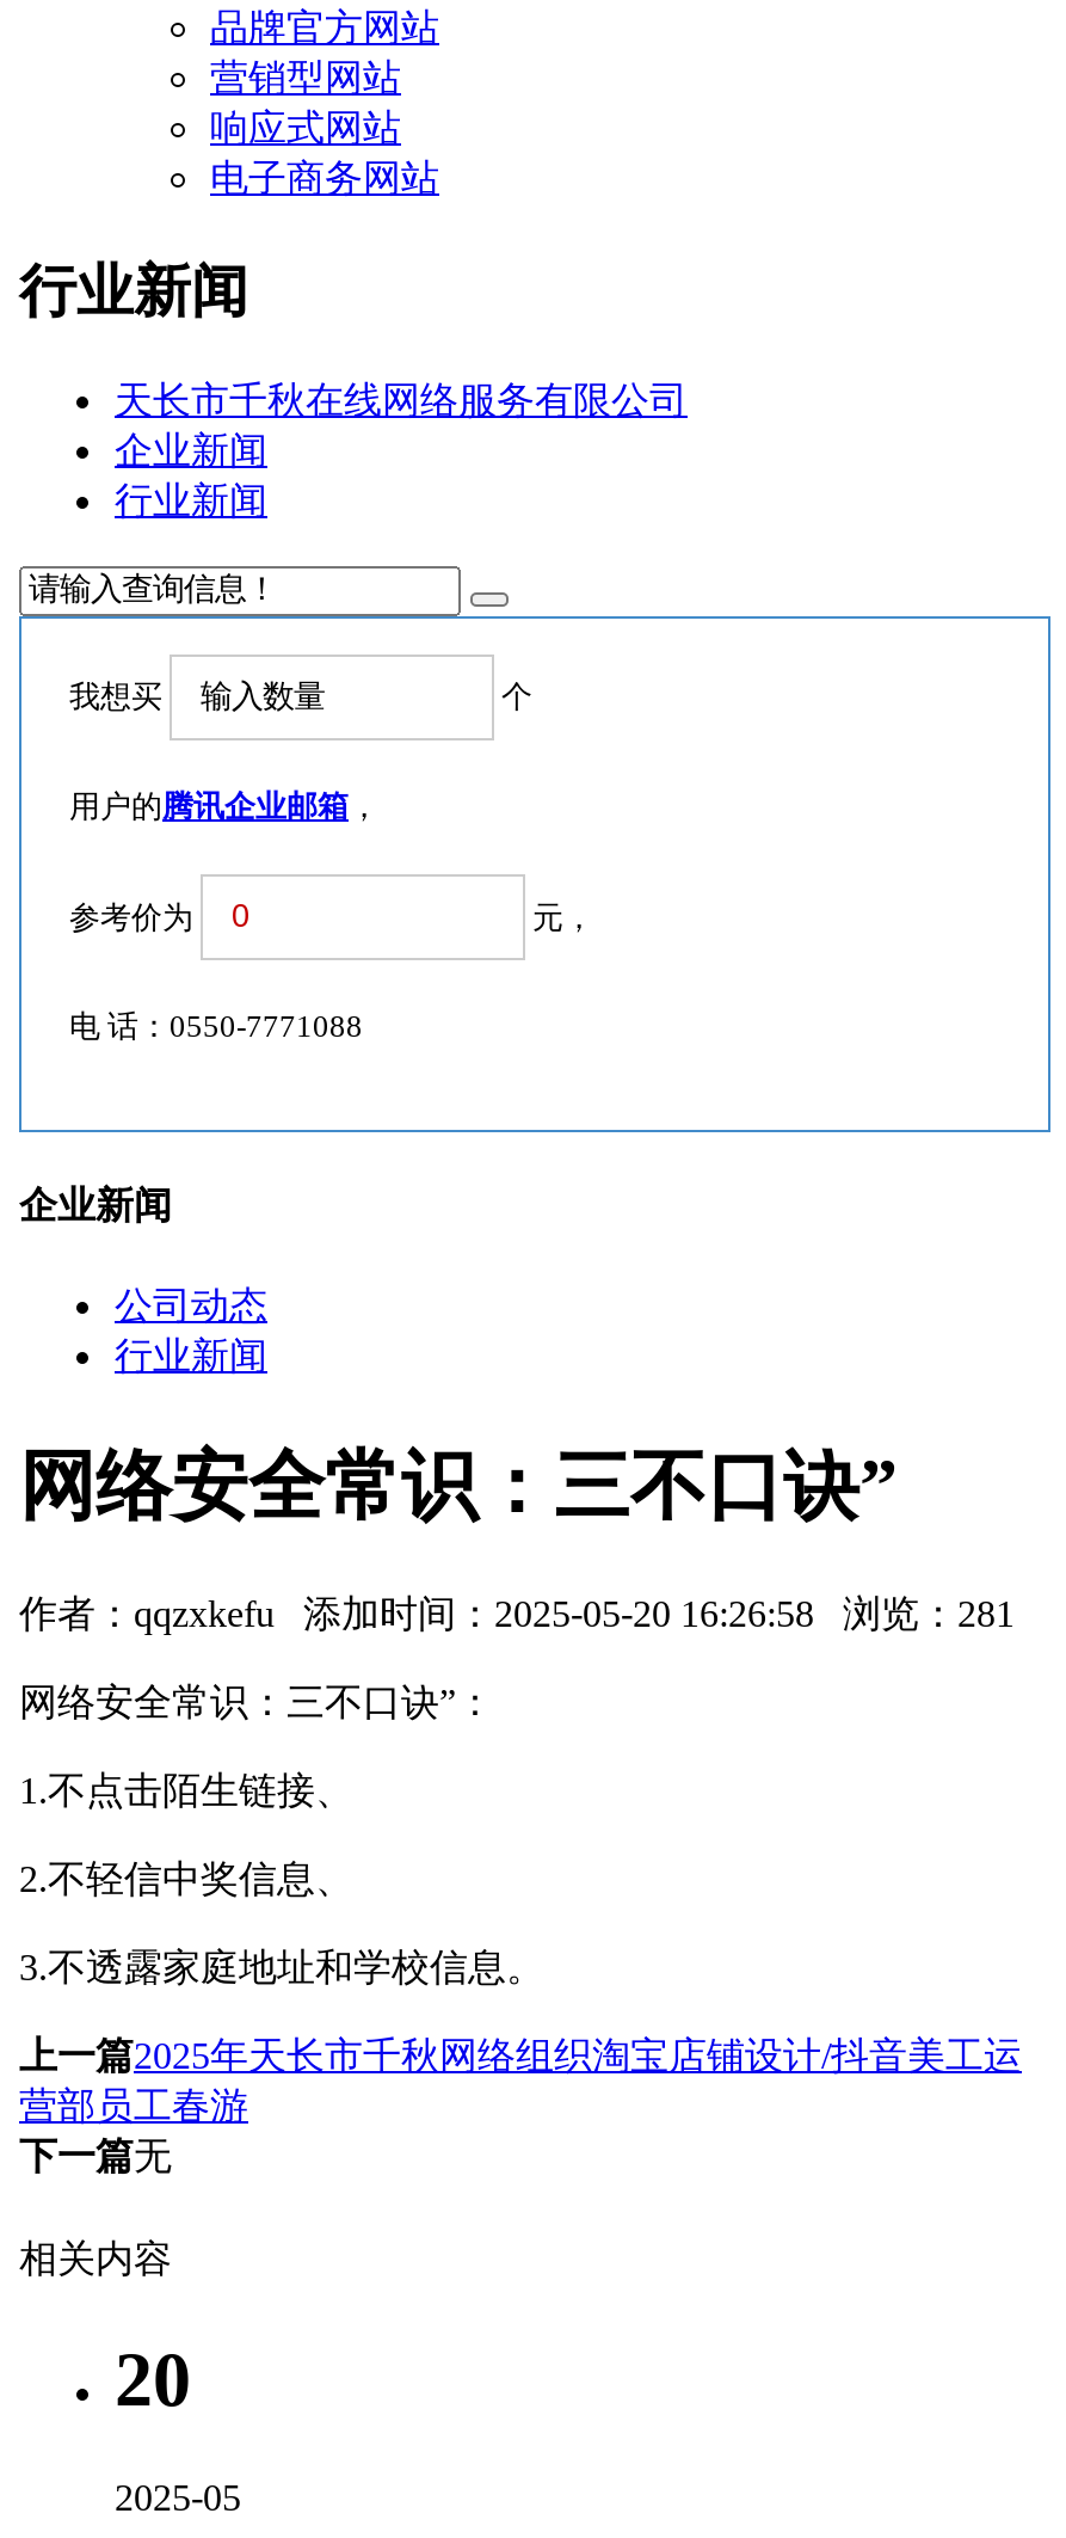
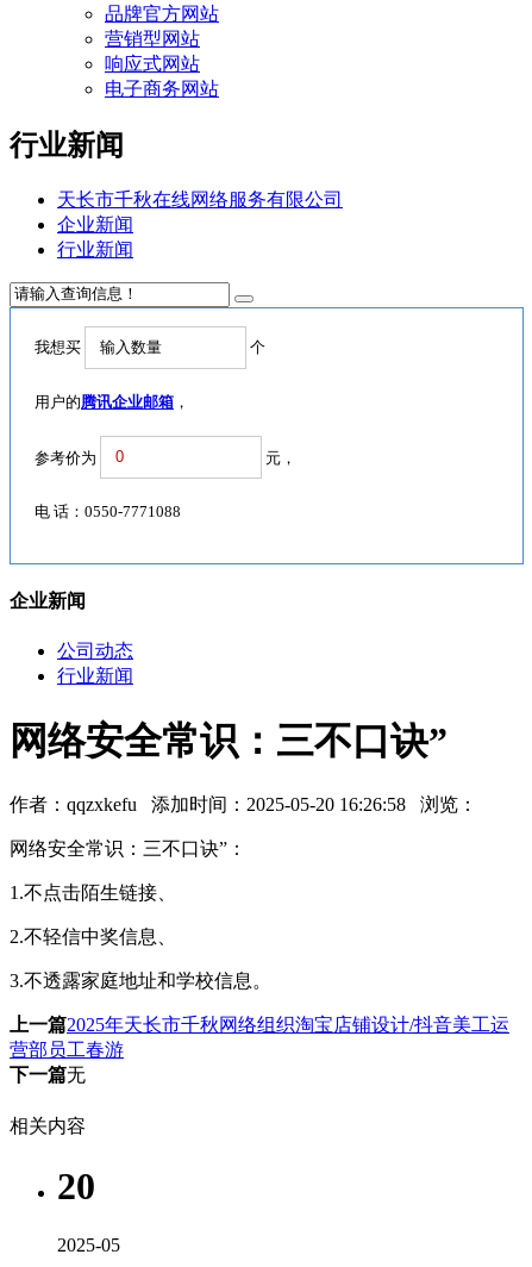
- 作者：qqzxkefu添加时间：2025-05-20 16:26:58 浏览：281
+ 作者：qqzxkefu添加时间：2025-05-20 16:26:58 浏览：
